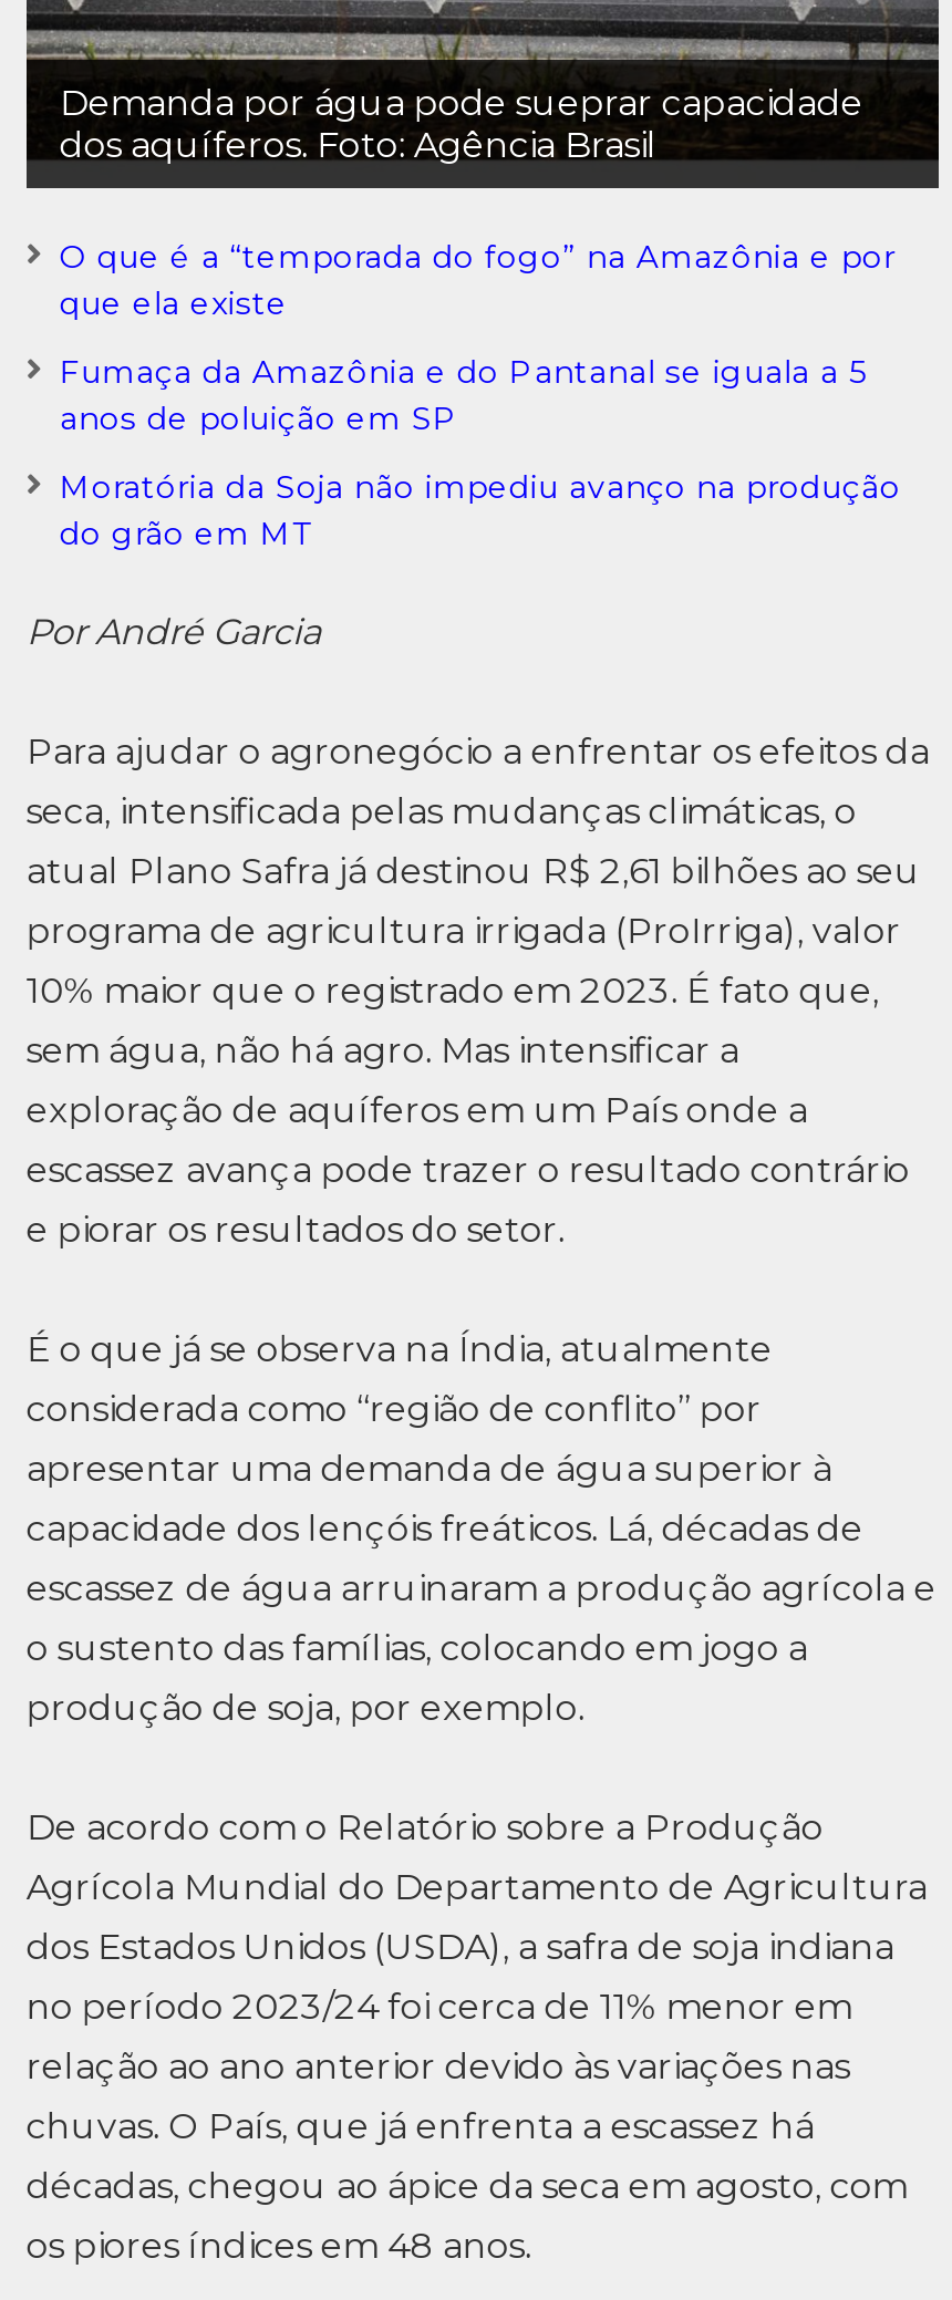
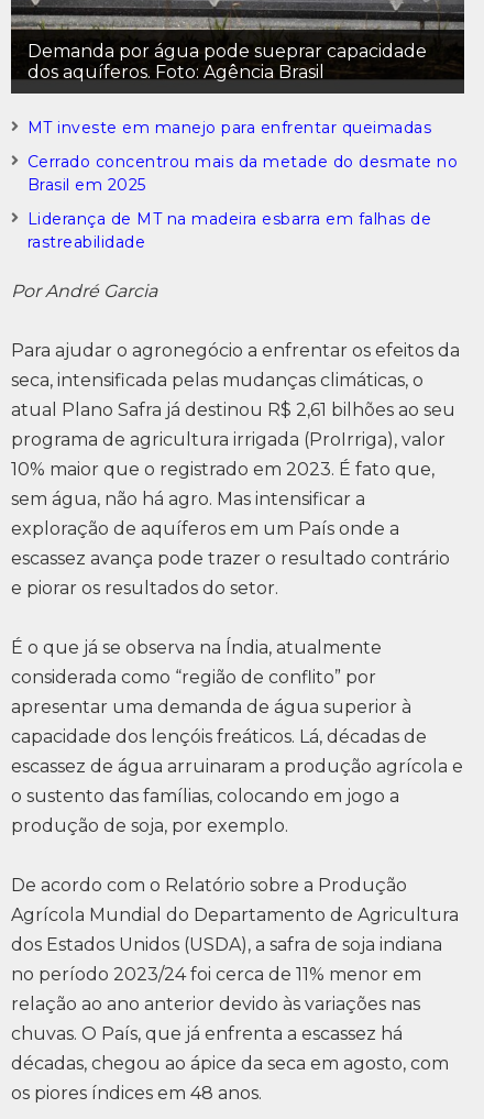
- O que é a “temporada do fogo” na Amazônia e por
- que ela existe
+ MT investe em manejo para enfrentar queimadas

- Fumaça da Amazônia e do Pantanal se iguala a 5
- anos de poluição em SP
+ Cerrado concentrou mais da metade do desmate no
+ Brasil em 2025

- Moratória da Soja não impediu avanço na produção
- do grão em MT
+ Liderança de MT na madeira esbarra em falhas de
+ rastreabilidade
